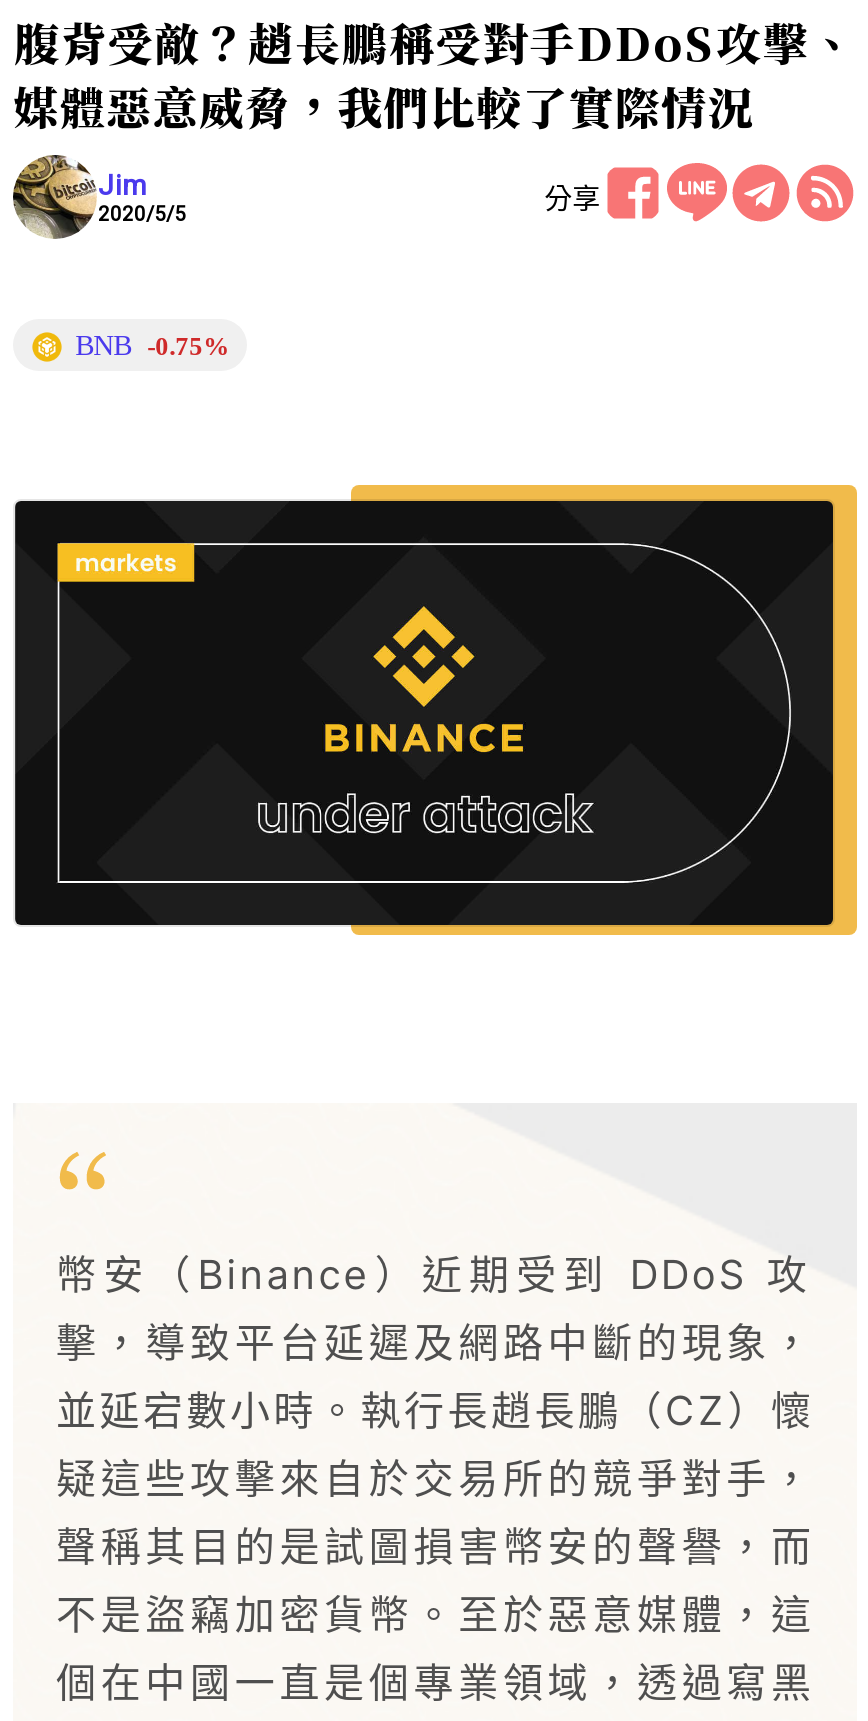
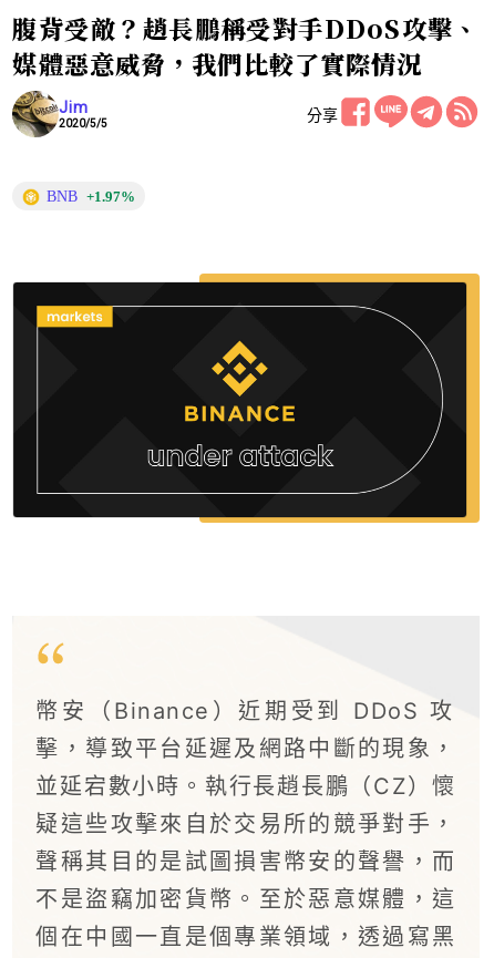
- BNB -0.75%
+ BNB +1.97%
